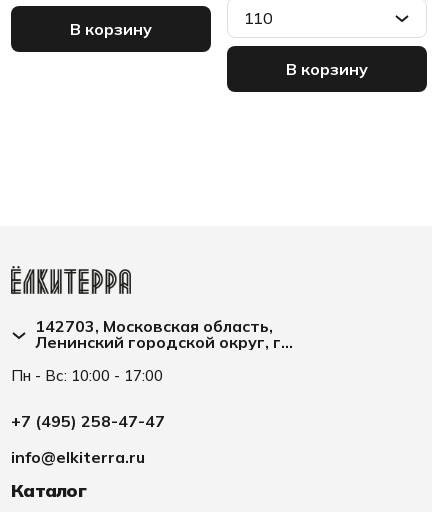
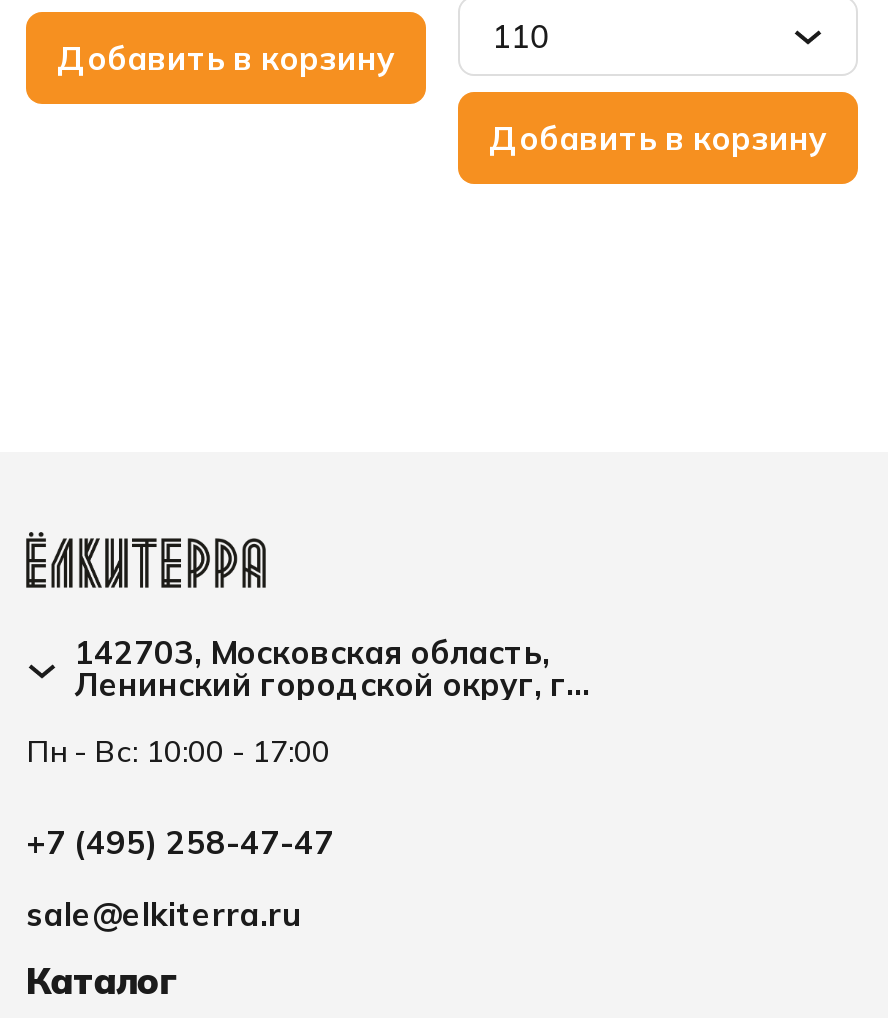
- В корзину
+ Добавить в корзину

- В корзину
+ Добавить в корзину

- info@elkiterra.ru
+ sale@elkiterra.ru
